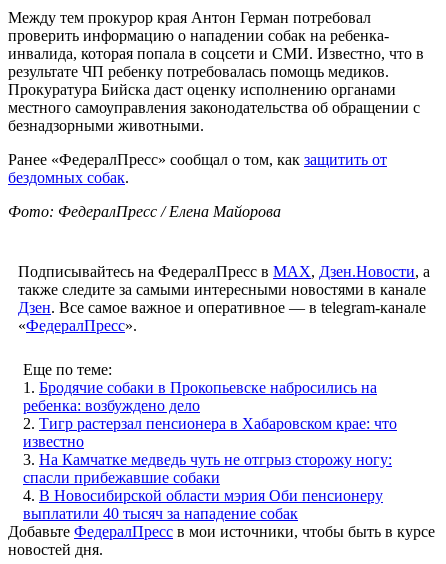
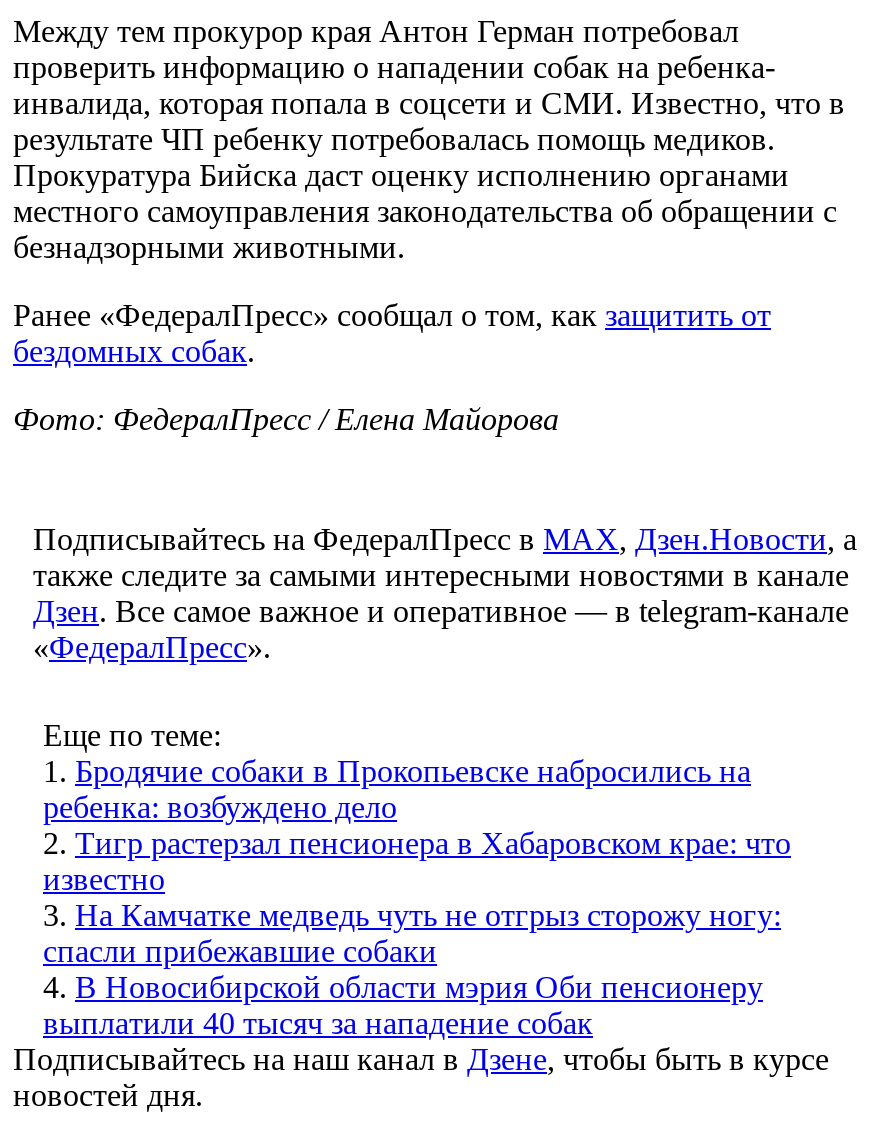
- Добавьте ФедералПресс в мои источники, чтобы быть в курсе
+ Подписывайтесь на наш канал в Дзене, чтобы быть в курсе
